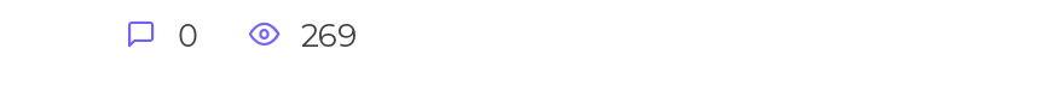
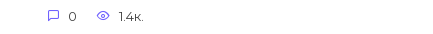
- 269
+ 1.4к.
